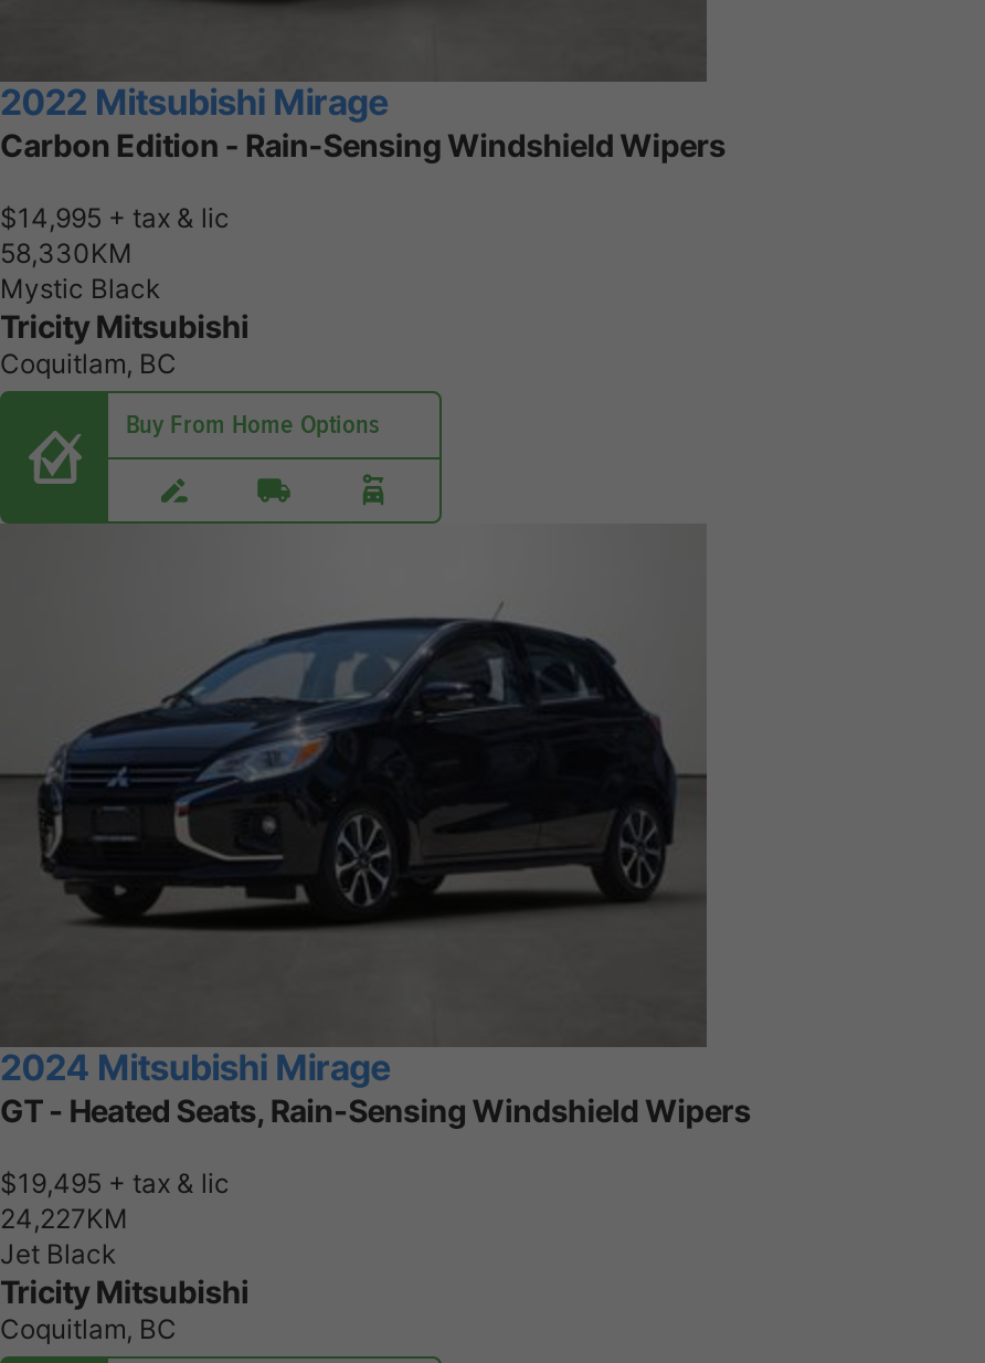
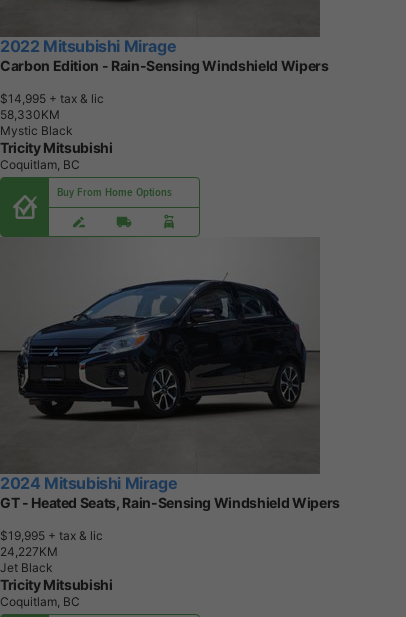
- $19,495 + tax & lic
+ $19,995 + tax & lic
